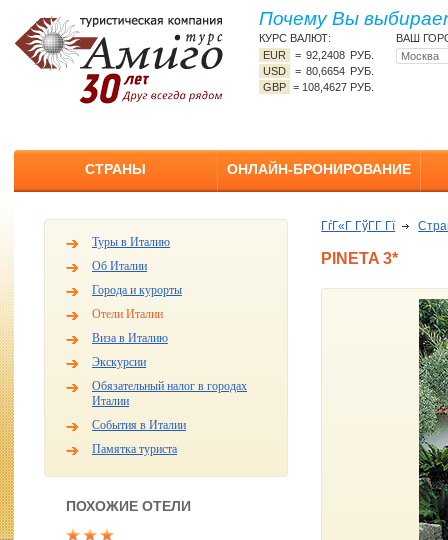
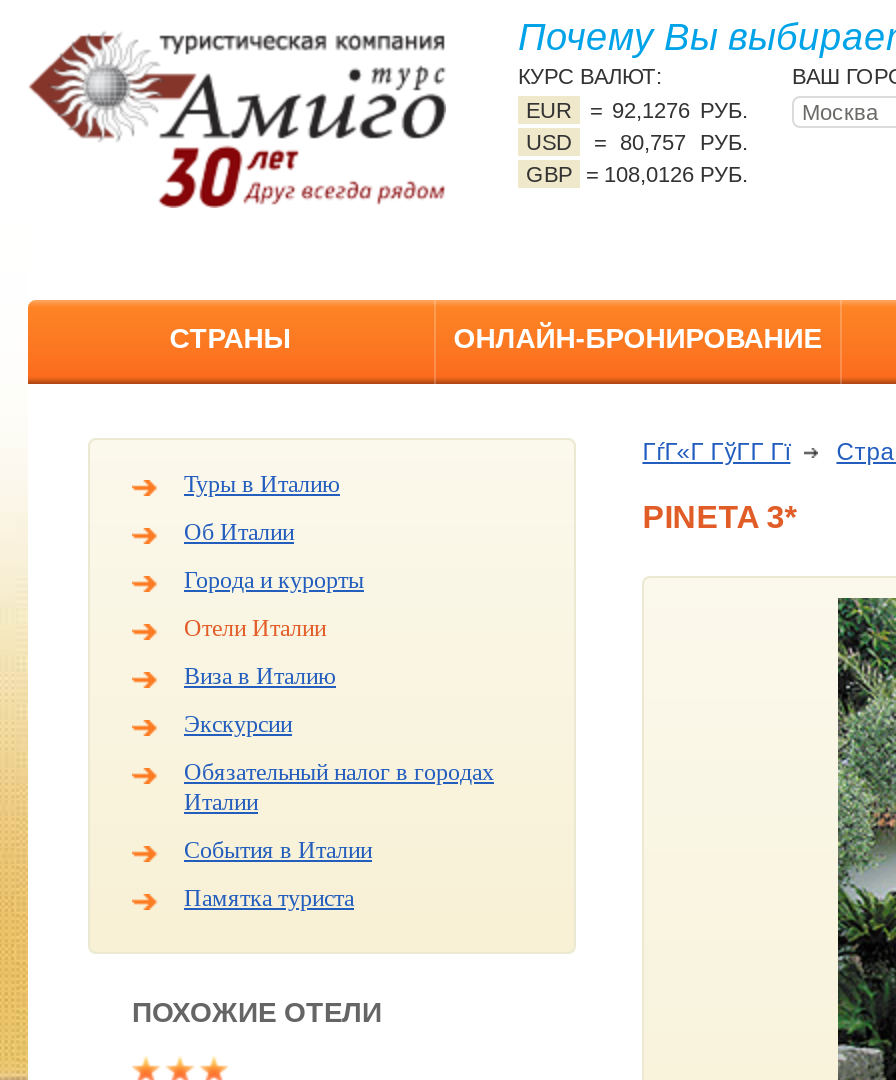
- EUR = 92,2408 РУБ.
+ EUR = 92,1276 РУБ.

- USD = 80,6654 РУБ.
+ USD = 80,757 РУБ.

- GBP = 108,4627 РУБ.
+ GBP = 108,0126 РУБ.
